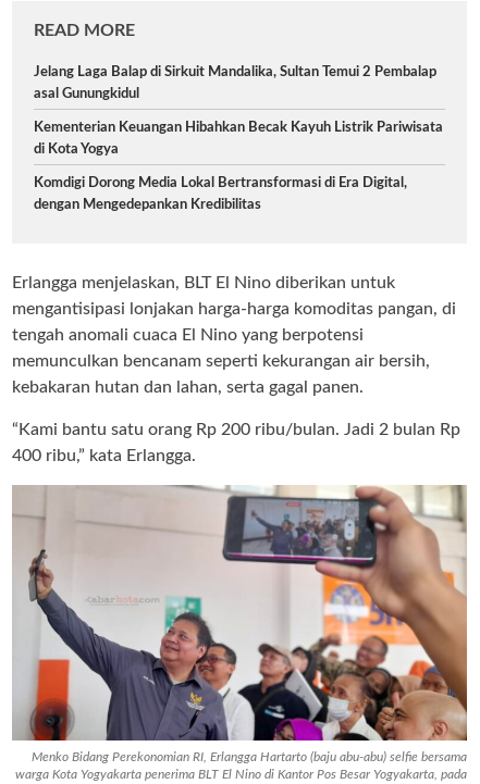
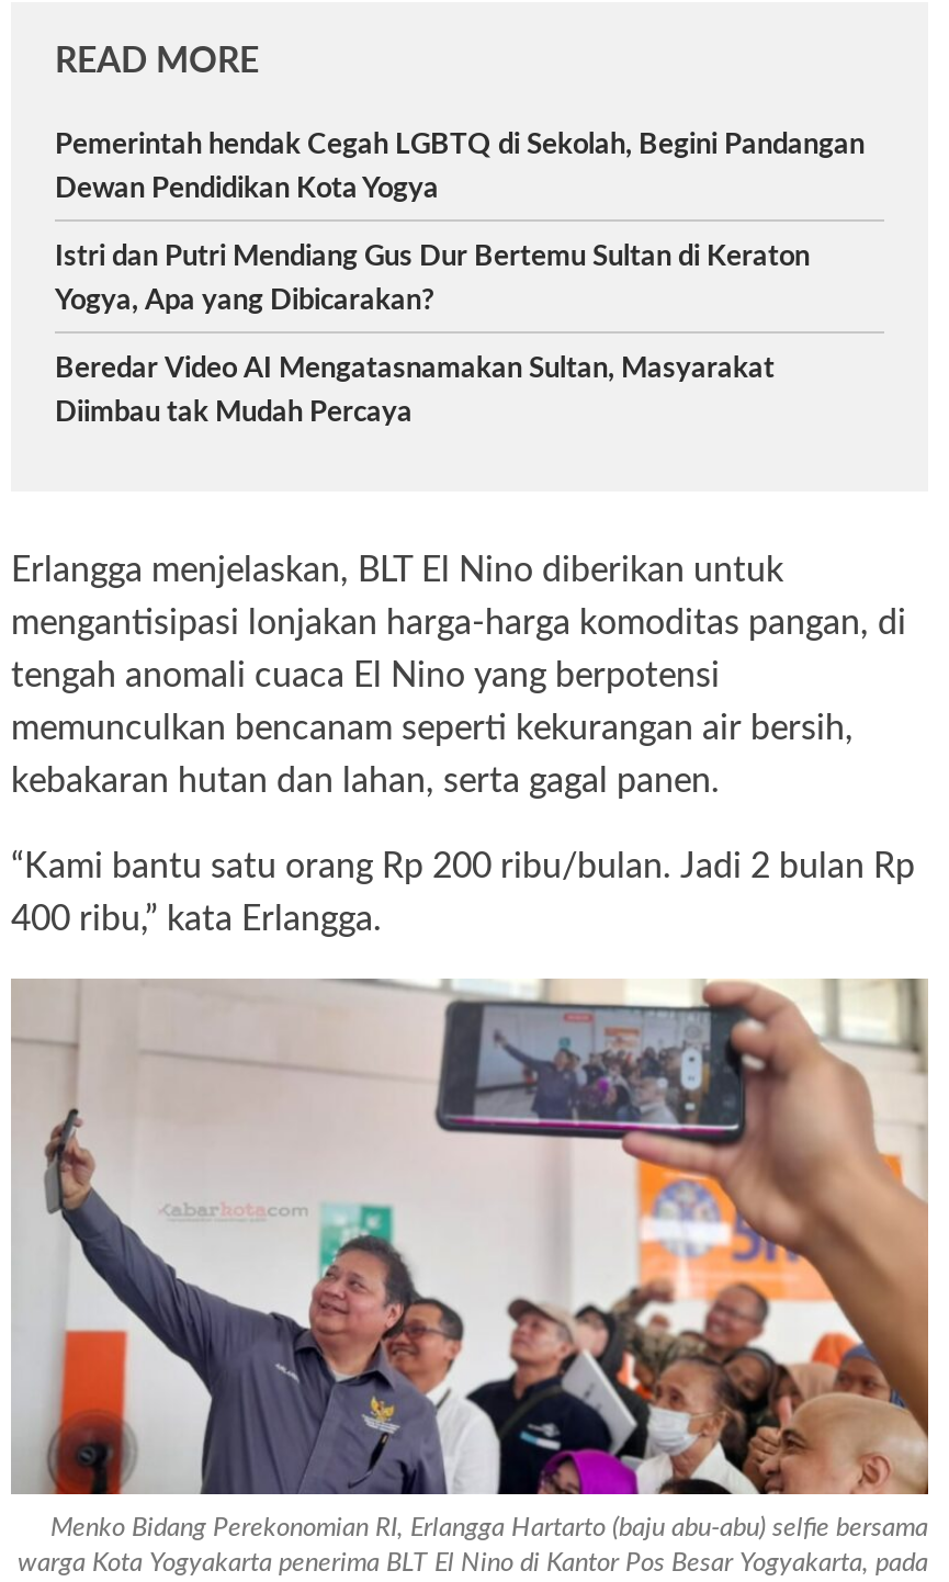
- Jelang Laga Balap di Sirkuit Mandalika, Sultan Temui 2 Pembalap
+ Pemerintah hendak Cegah LGBTQ di Sekolah, Begini Pandangan

- asal Gunungkidul
+ Dewan Pendidikan Kota Yogya

- Kementerian Keuangan Hibahkan Becak Kayuh Listrik Pariwisata
+ Istri dan Putri Mendiang Gus Dur Bertemu Sultan di Keraton

- di Kota Yogya
+ Yogya, Apa yang Dibicarakan?

- Komdigi Dorong Media Lokal Bertransformasi di Era Digital,
+ Beredar Video AI Mengatasnamakan Sultan, Masyarakat

- dengan Mengedepankan Kredibilitas
+ Diimbau tak Mudah Percaya
